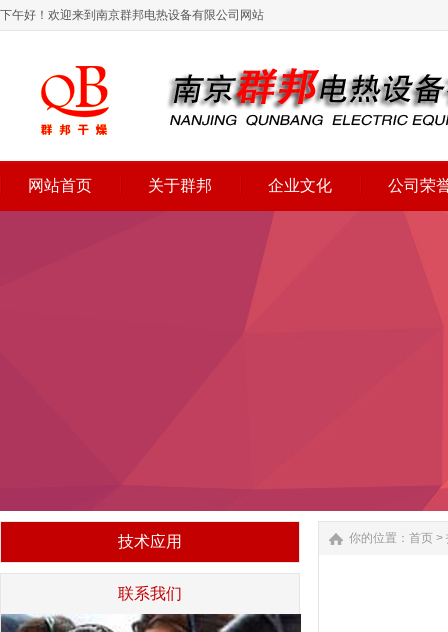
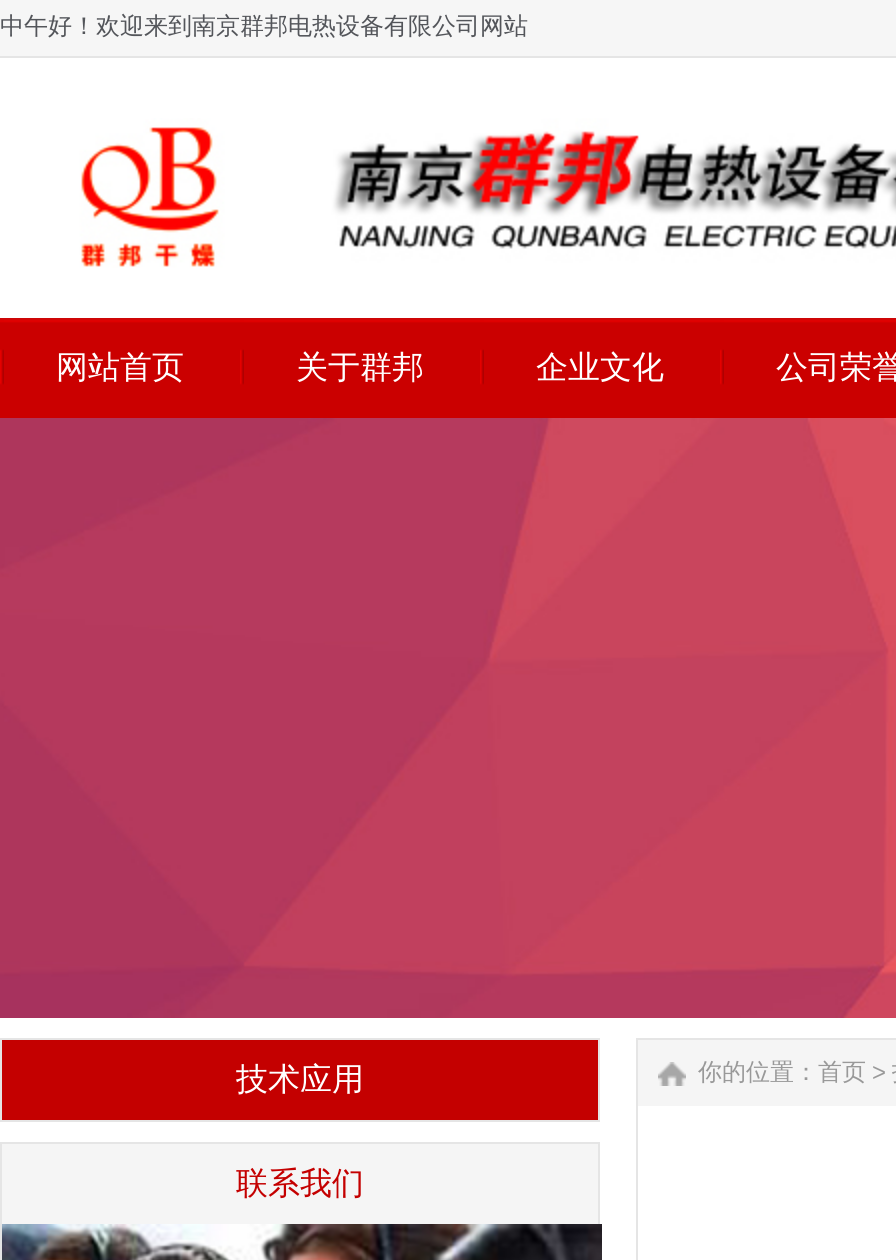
- 下午好！欢迎来到南京群邦电热设备有限公司网站
+ 中午好！欢迎来到南京群邦电热设备有限公司网站
